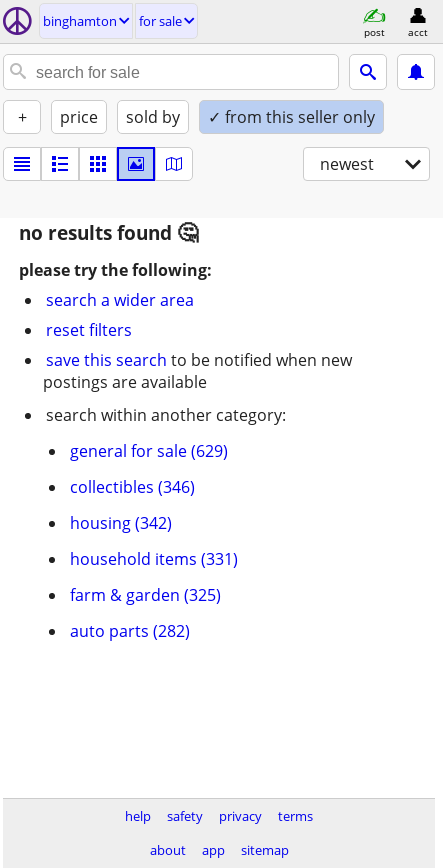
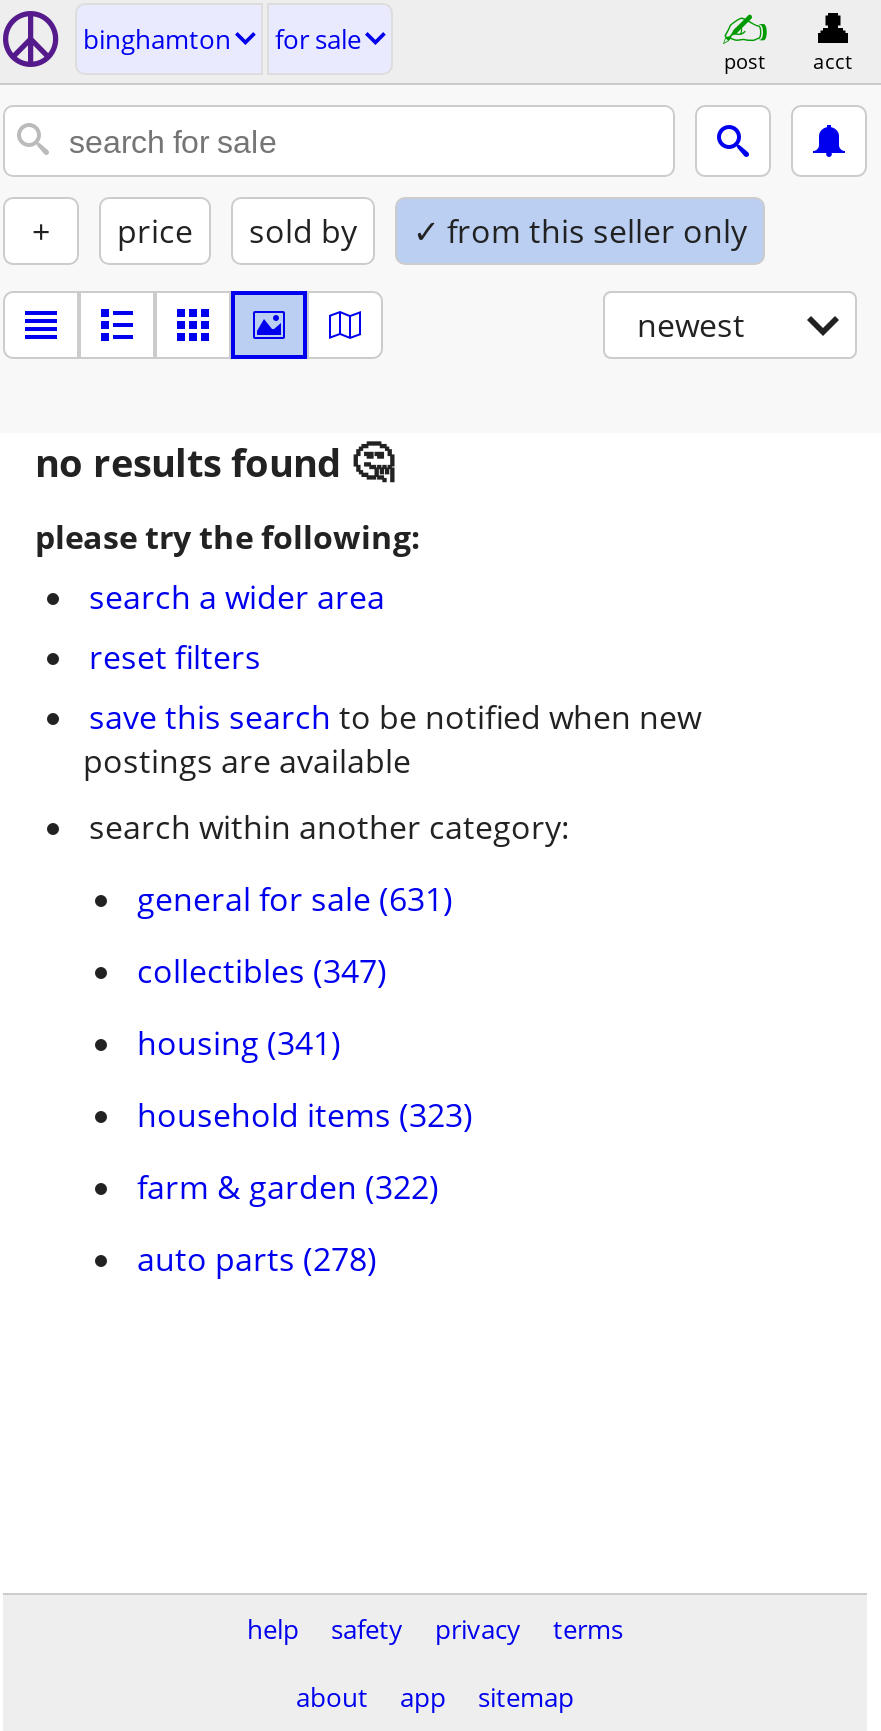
- general for sale (629)
+ general for sale (631)

- collectibles (346)
+ collectibles (347)

- housing (342)
+ housing (341)

- household items (331)
+ household items (323)

- farm & garden (325)
+ farm & garden (322)

- auto parts (282)
+ auto parts (278)
